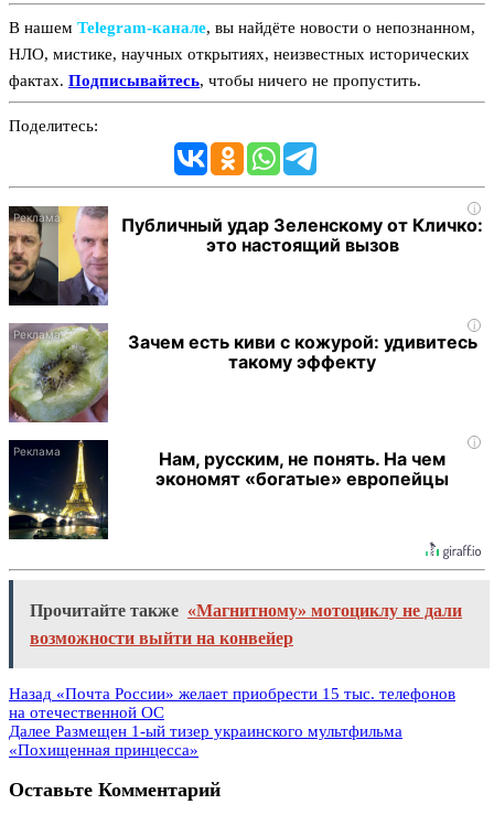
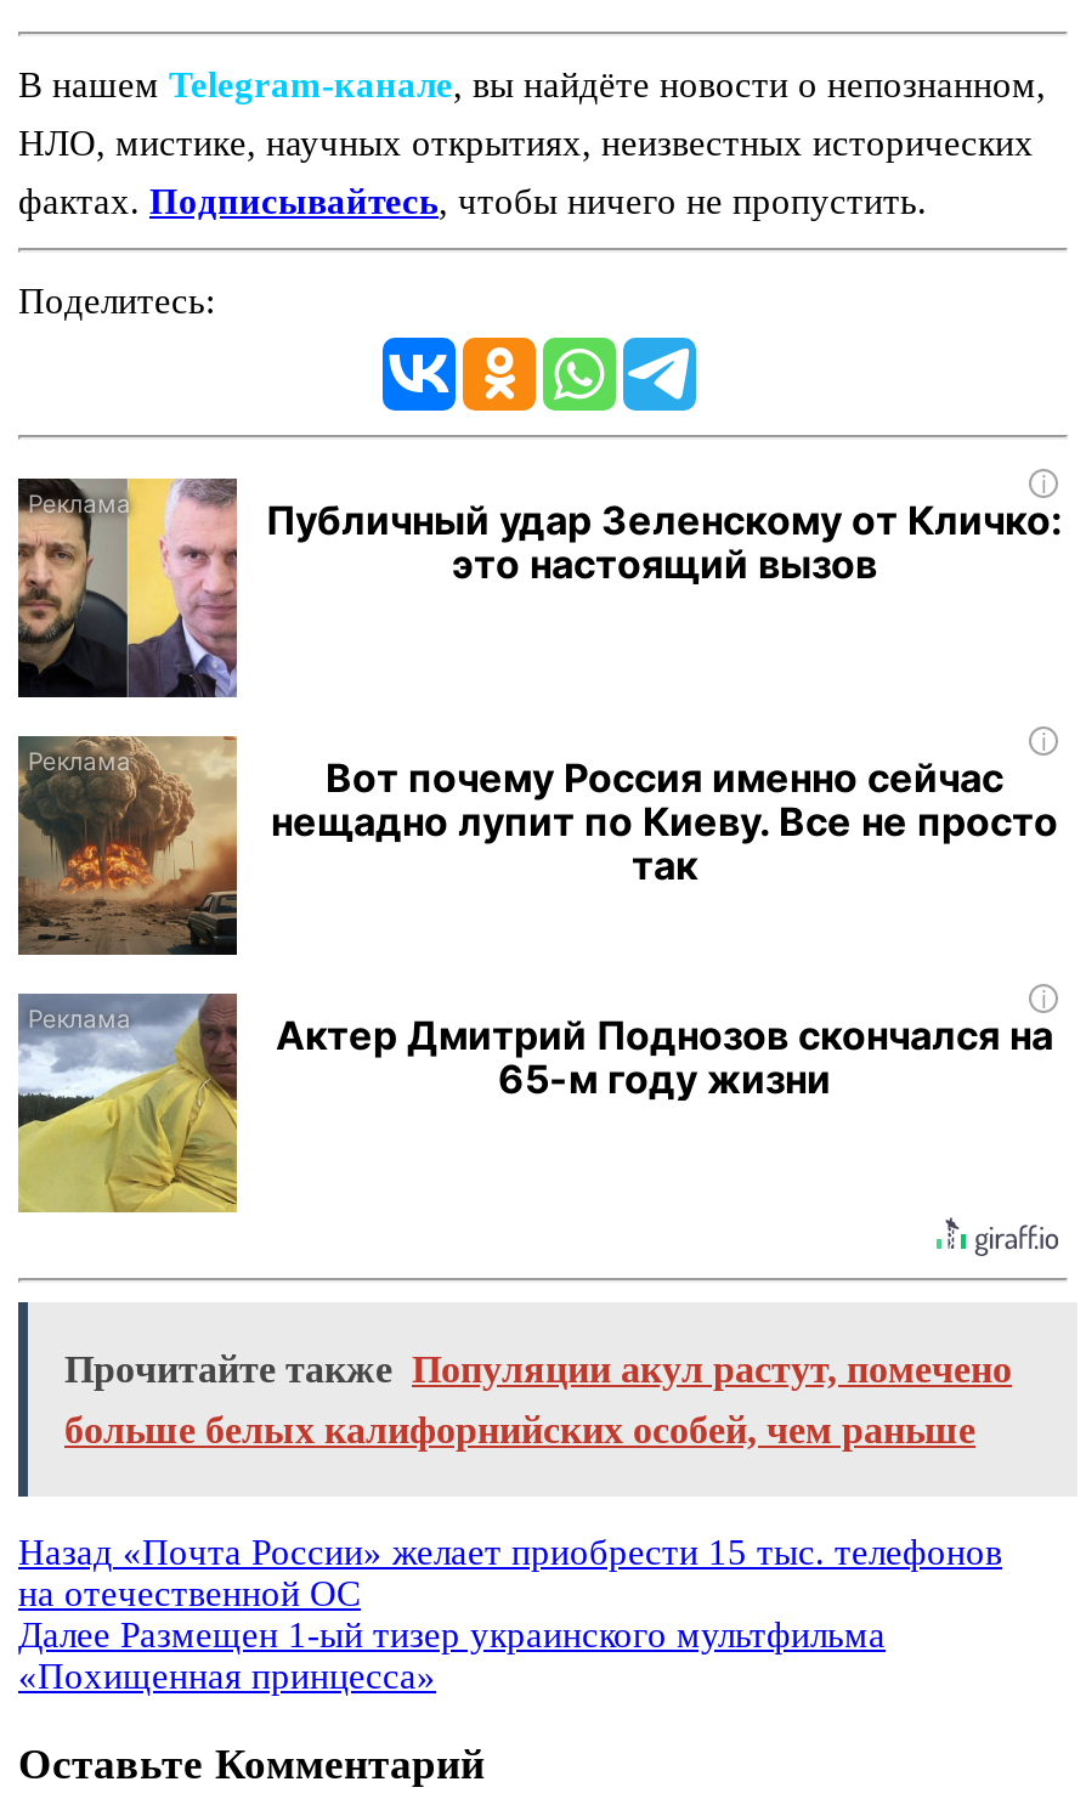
- [image]
- Зачем есть киви с кожурой: удивитесь
- такому эффекту
+ [image]
+ Вот почему Россия именно сейчас
+ нещадно лупит по Киеву. Все не просто
+ так

- [image]
+ [image]

- Нам, русским, не понять. На чем
- экономят «богатые» европейцы
+ Актер Дмитрий Поднозов скончался на
+ 65-м году жизни

- Прочитайте также «Магнитному» мотоциклу не дали
+ Прочитайте также Популяции акул растут, помечено

- возможности выйти на конвейер
+ больше белых калифорнийских особей, чем раньше
